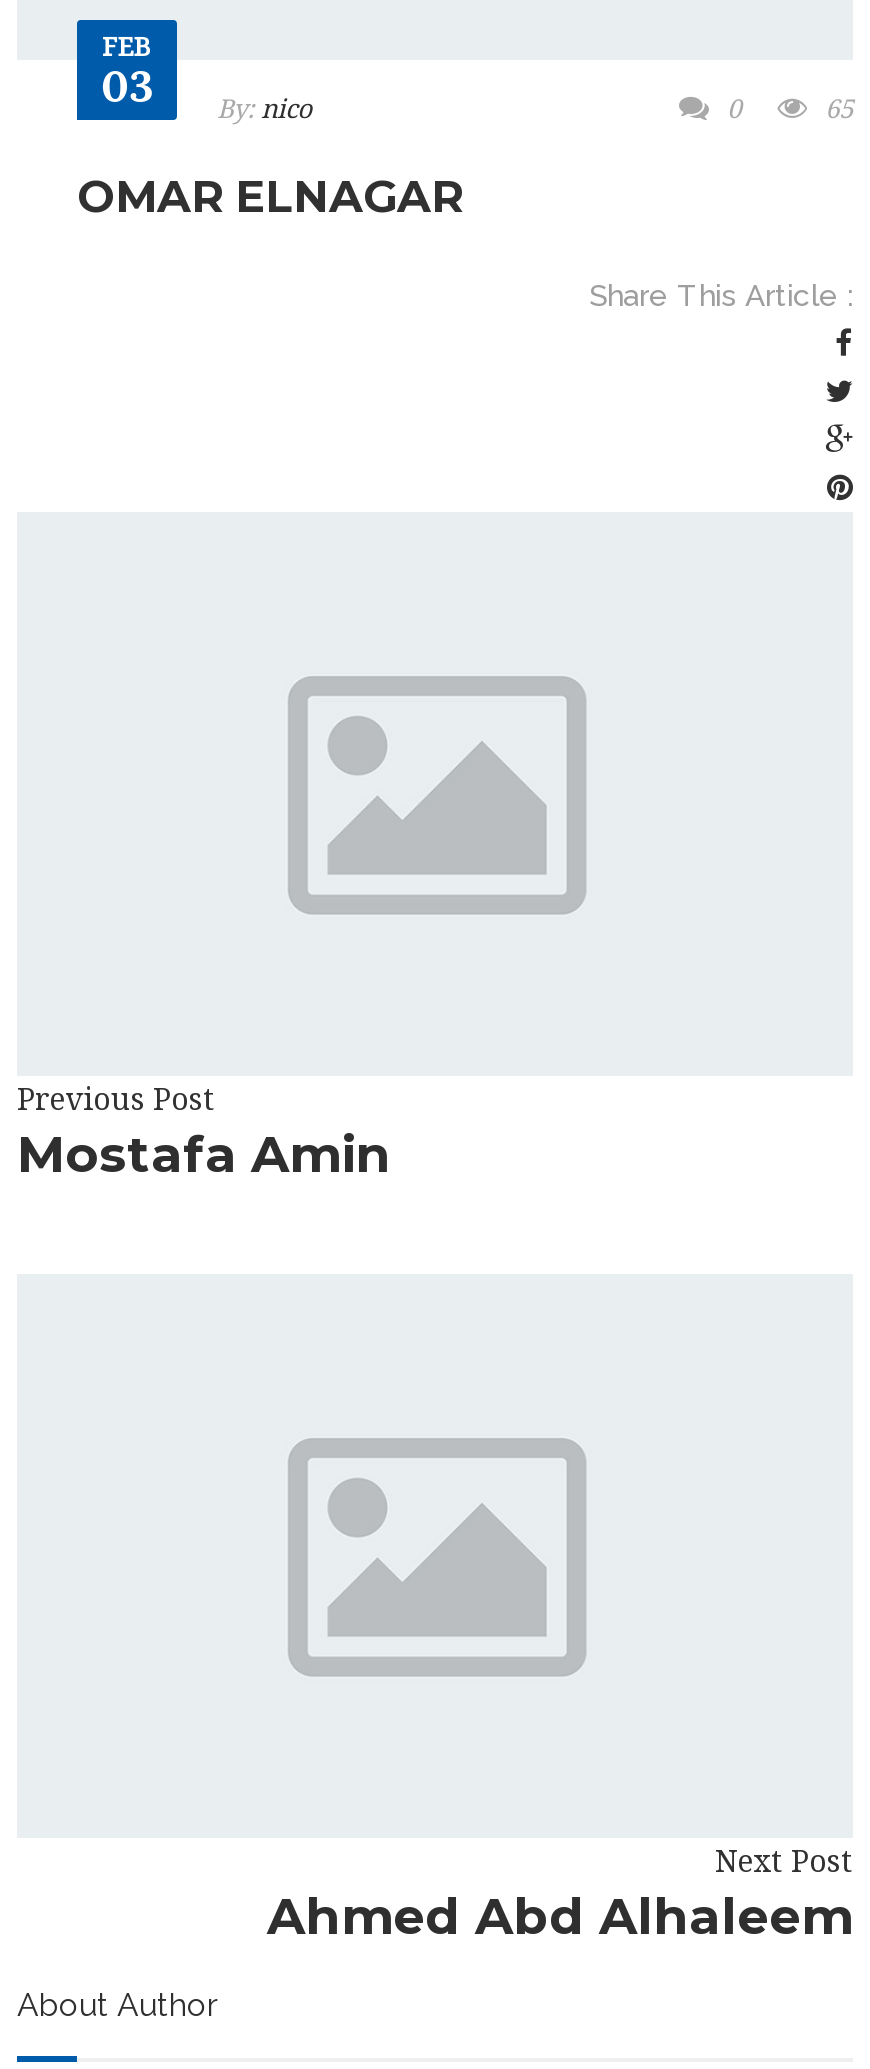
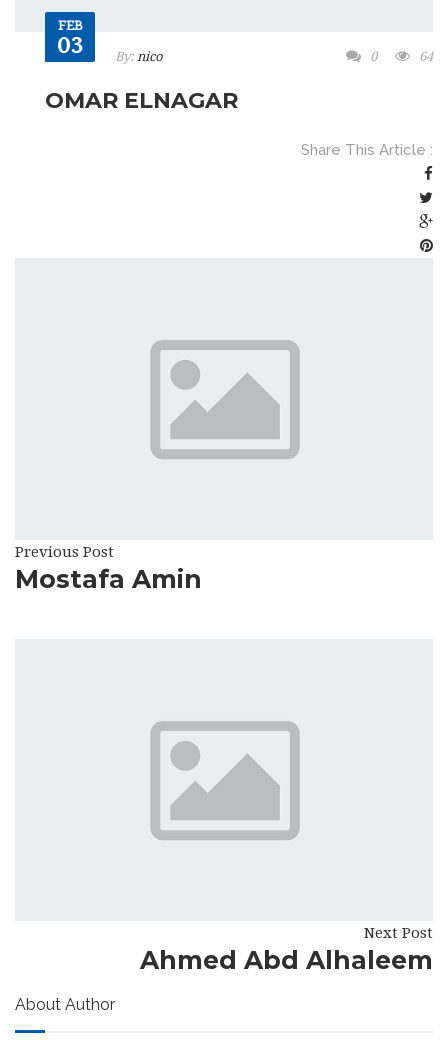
- 65
+ 64
